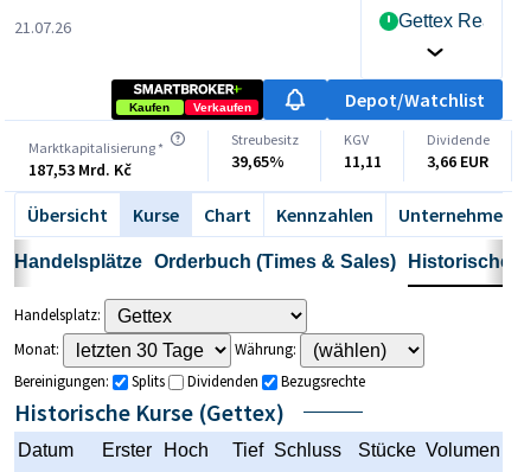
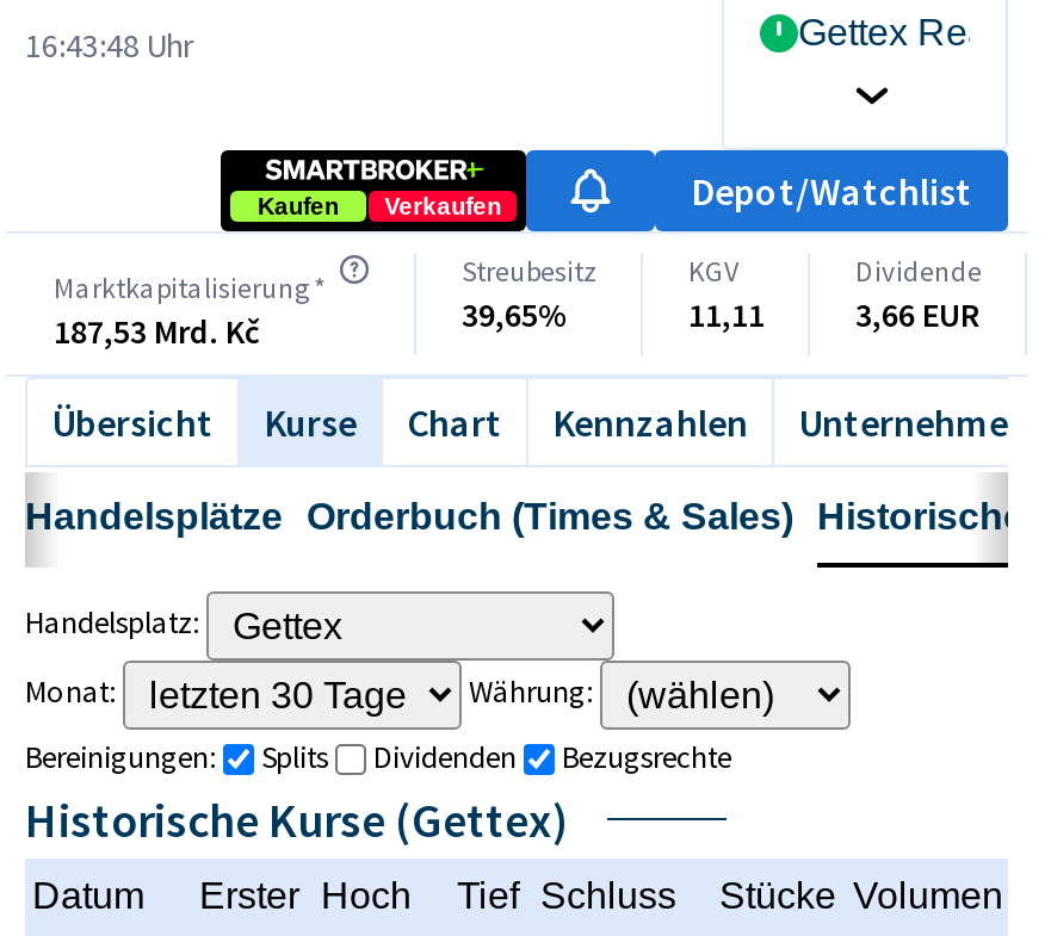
- 21.07.26
+ 16:43:48 Uhr
